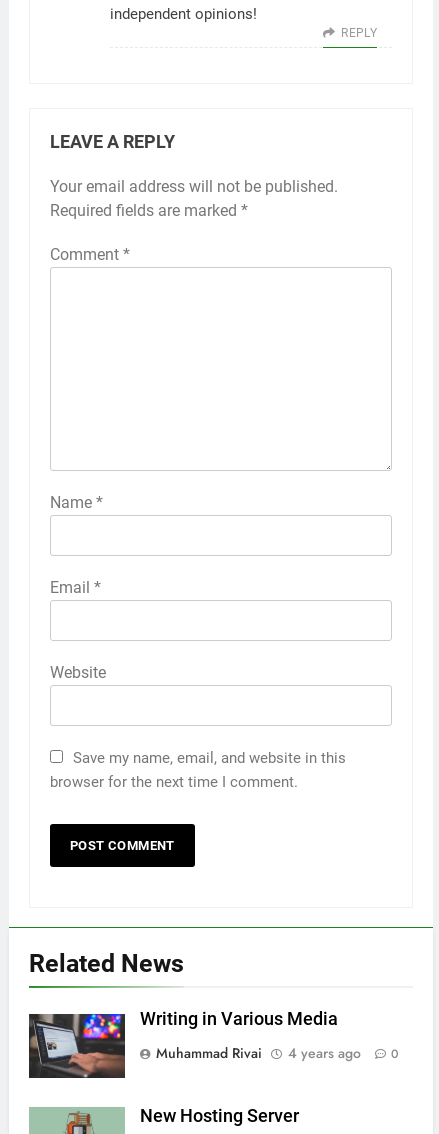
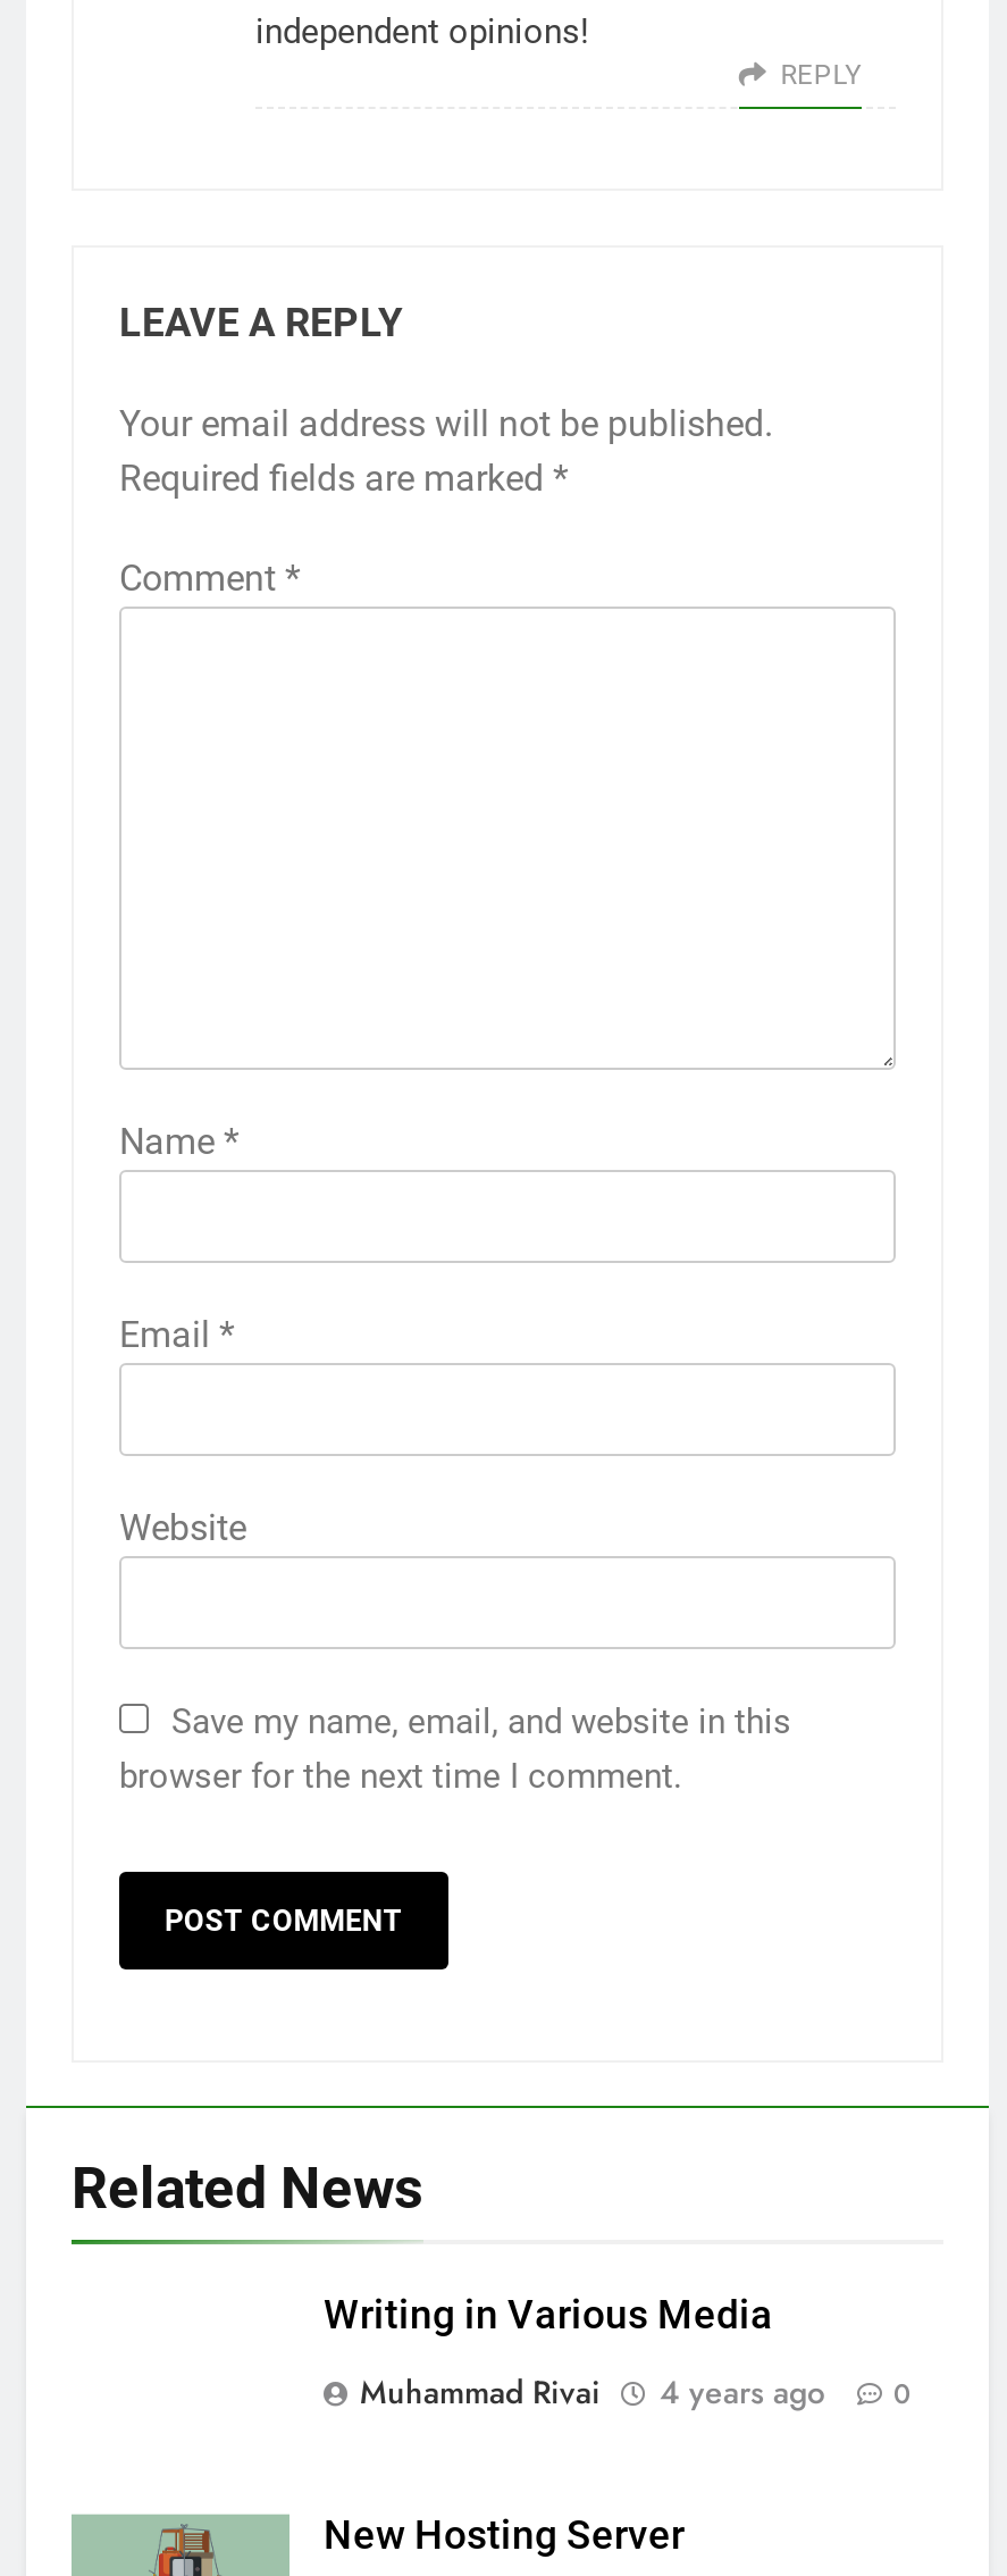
- [image]
